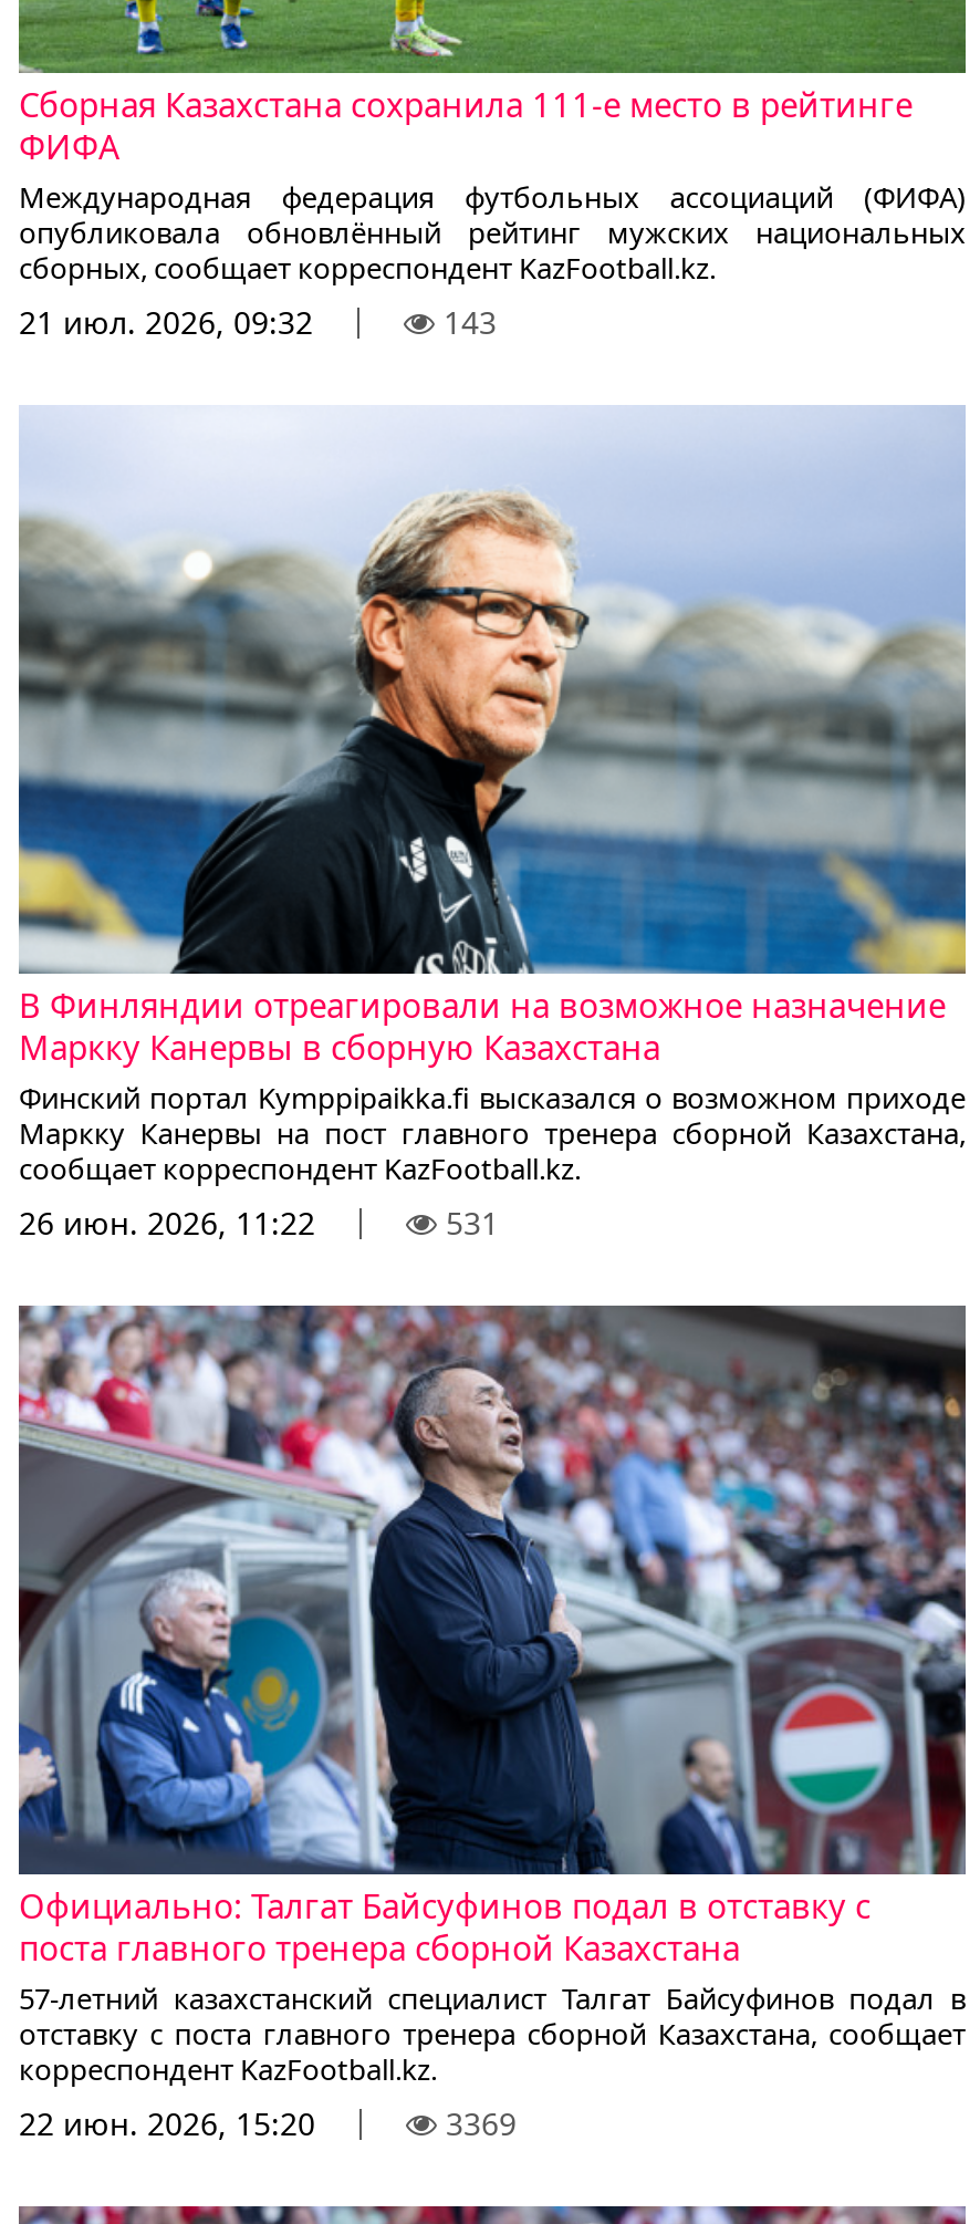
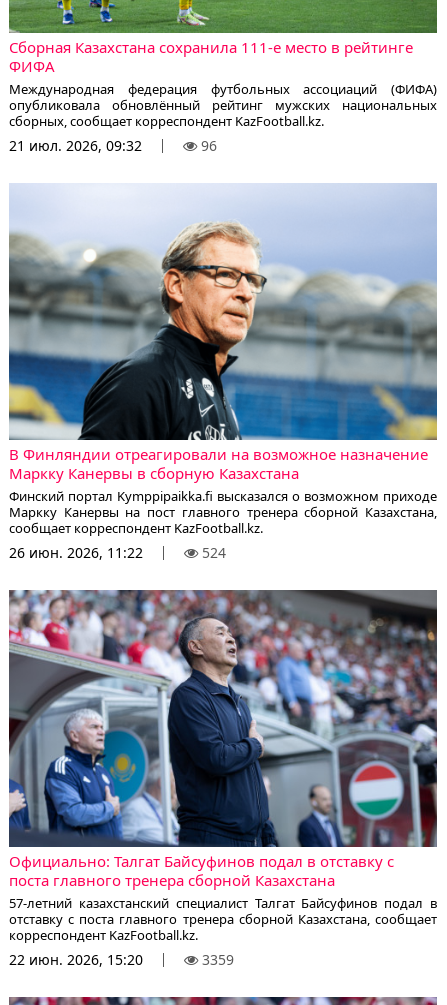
- 143
+ 96

- 531
+ 524

- 3369
+ 3359
